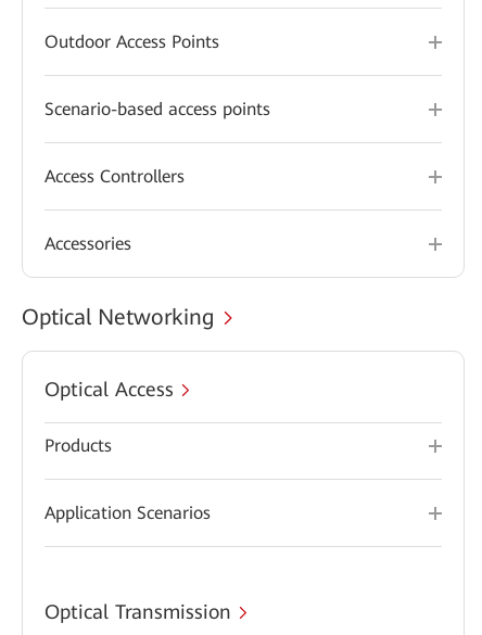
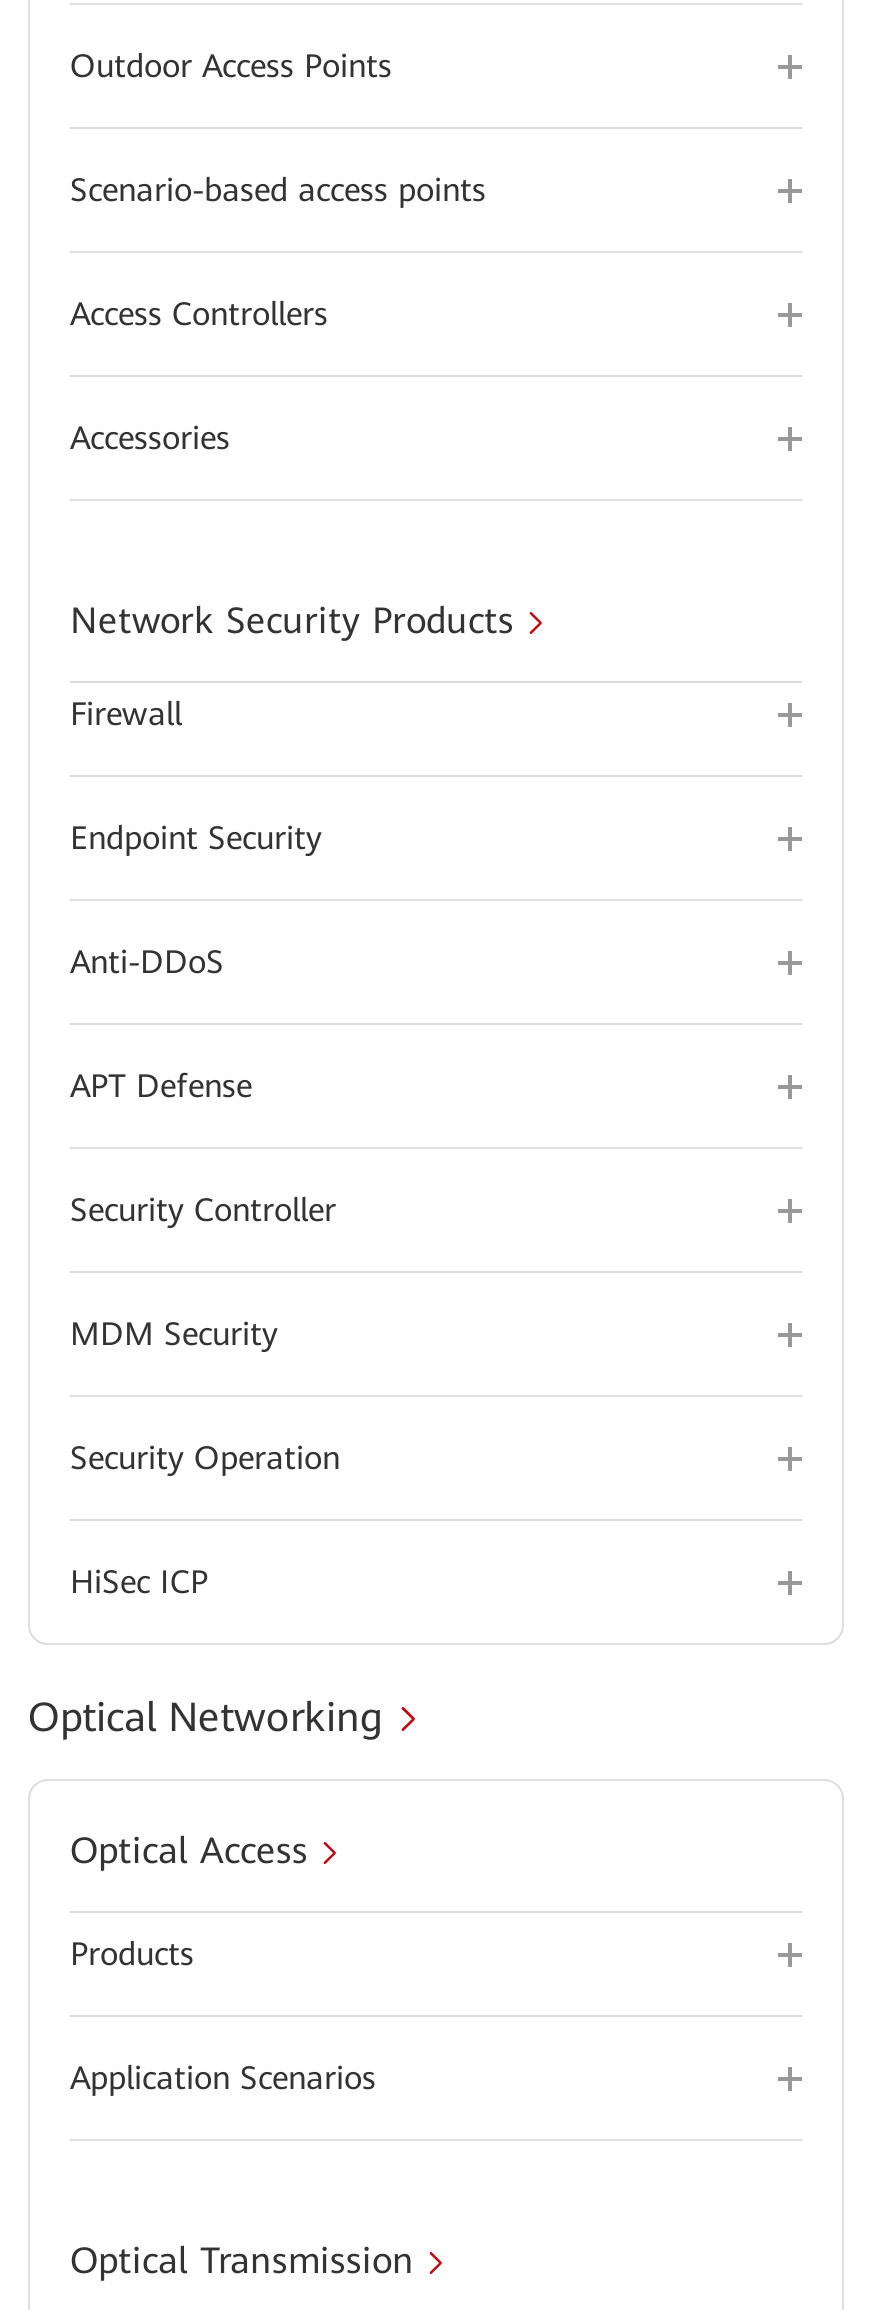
+ Network Security Products
+ Firewall
+ Endpoint Security
+ Anti-DDoS
+ APT Defense
+ Security Controller
+ MDM Security
+ Security Operation
+ HiSec ICP
